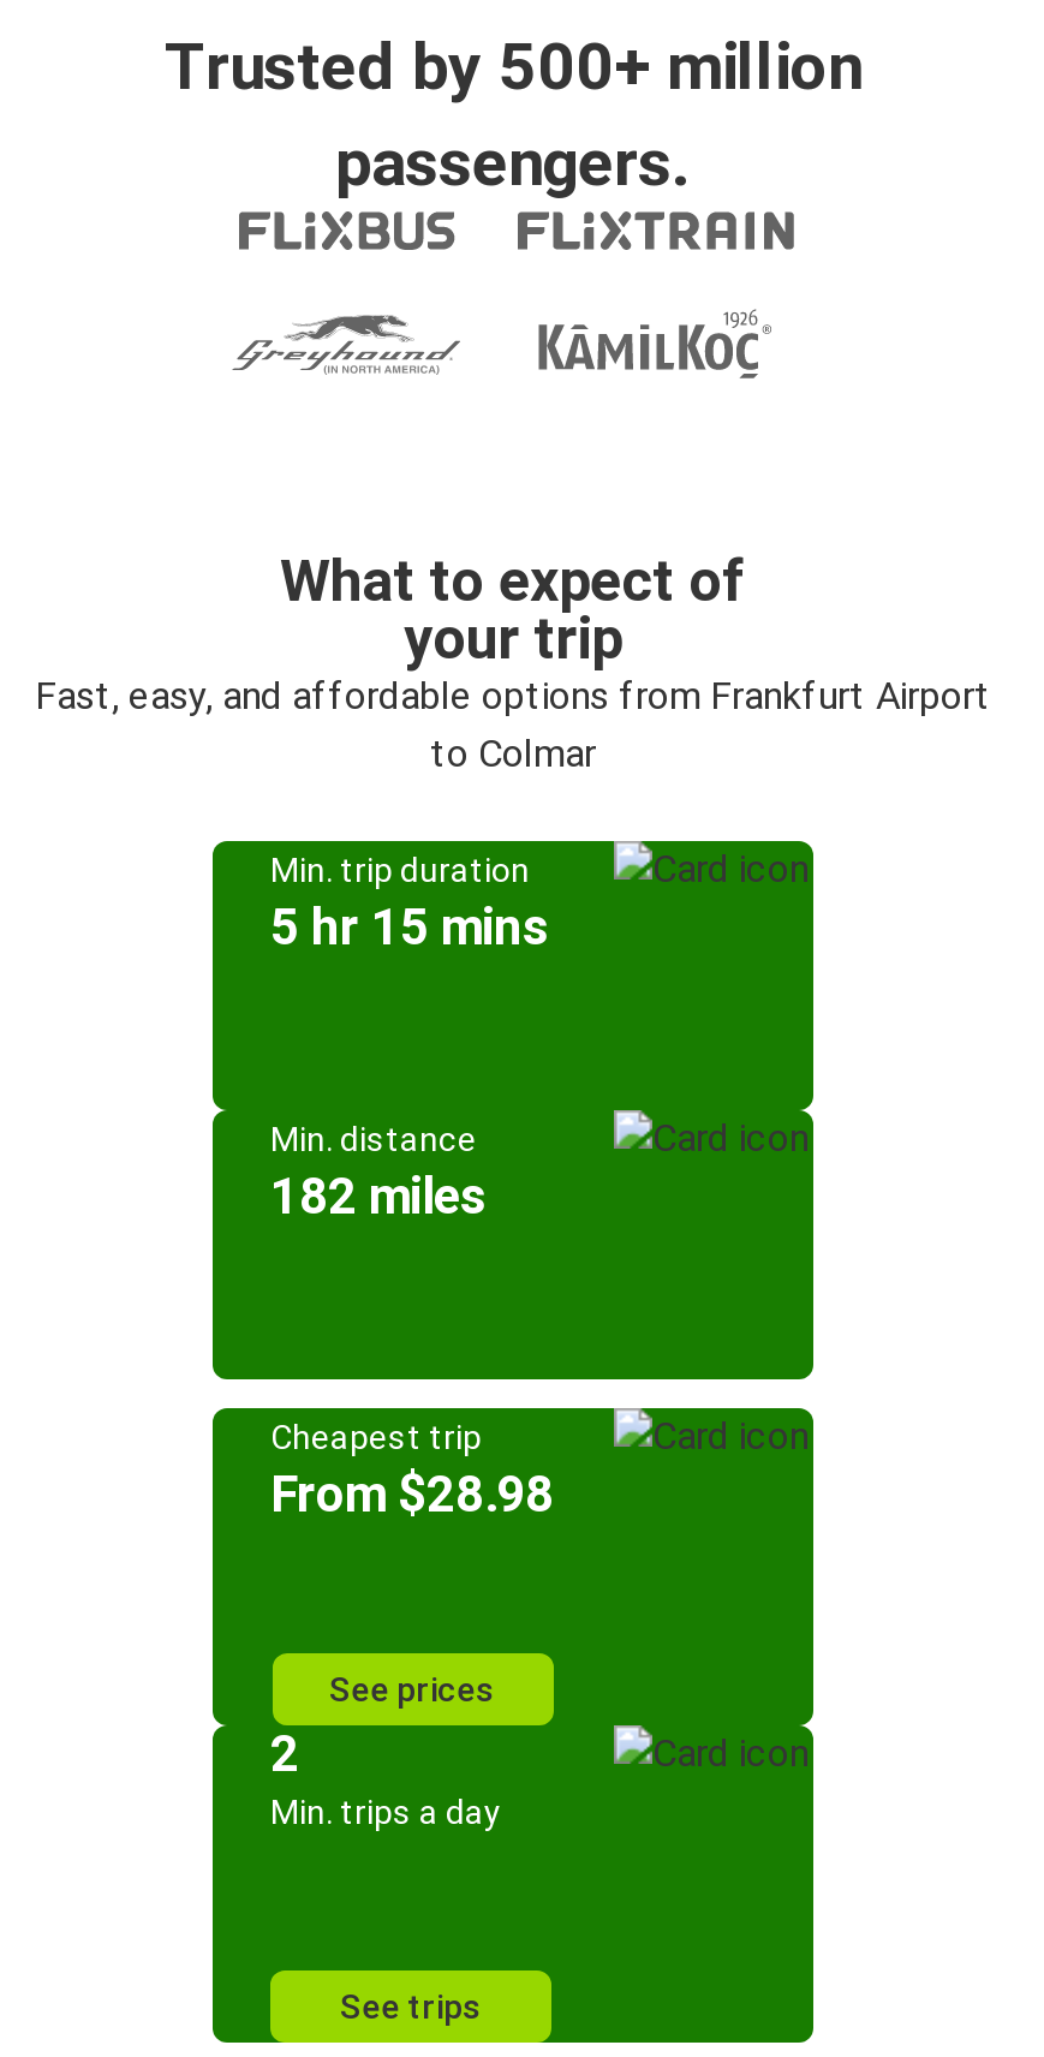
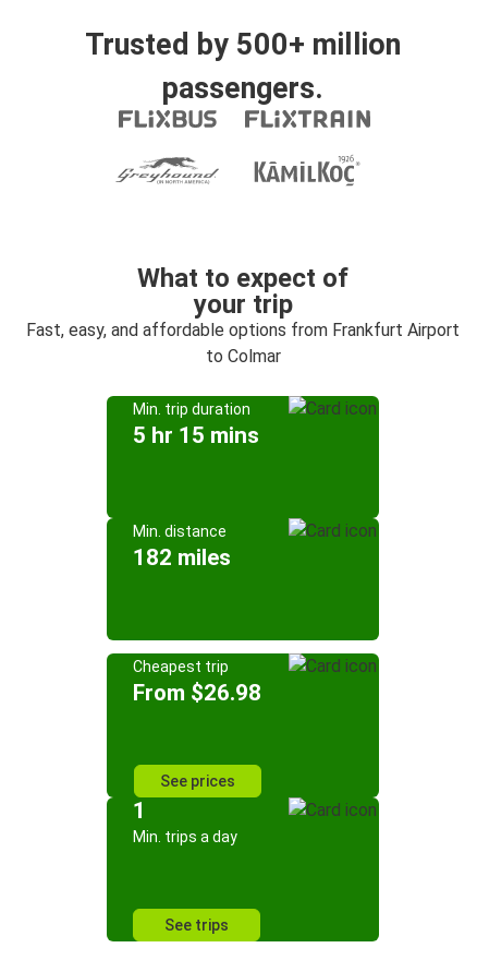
- From $28.98
+ From $26.98

- 2
+ 1
